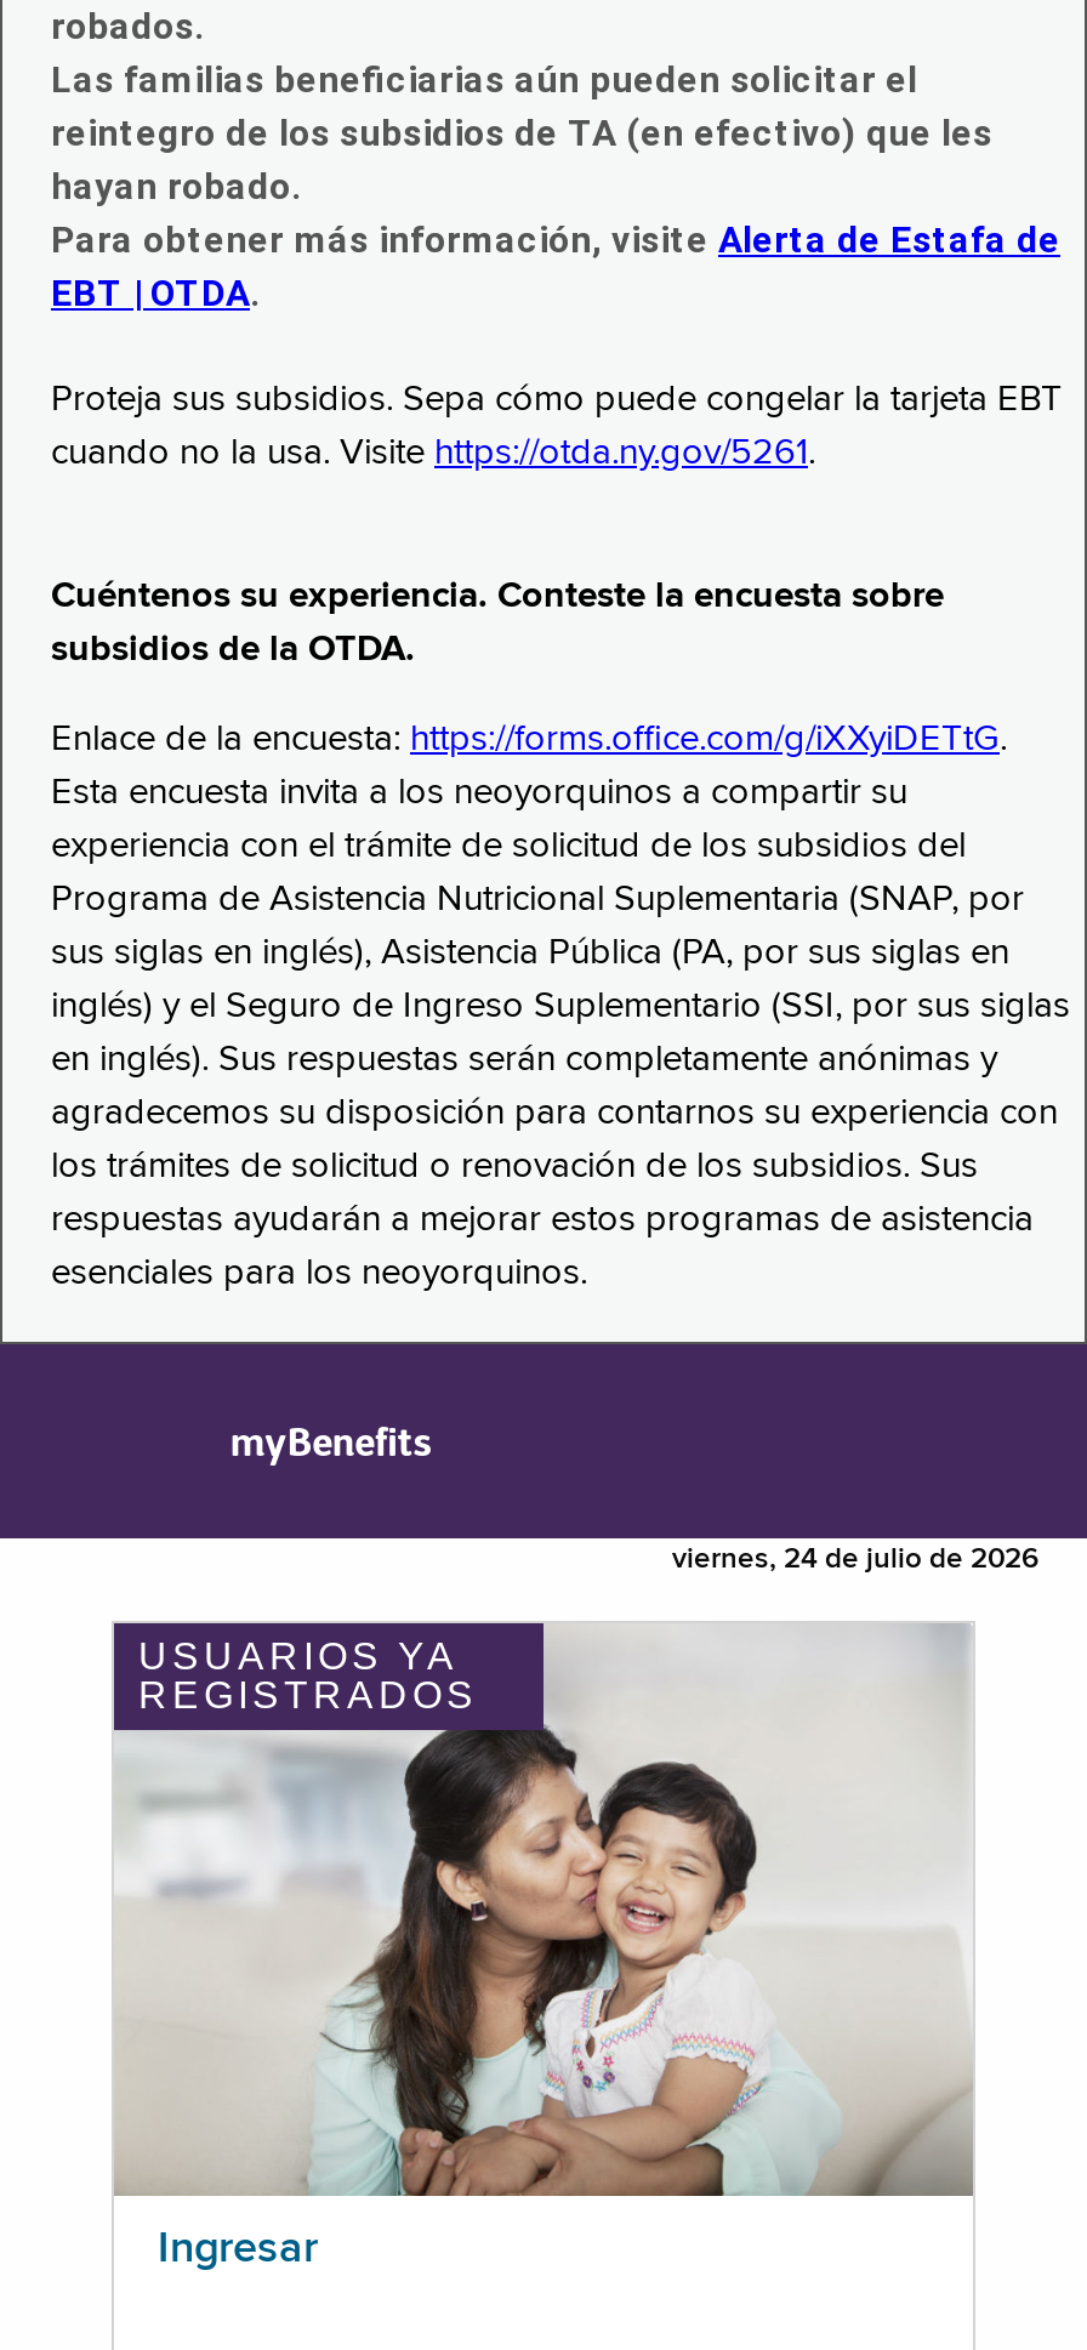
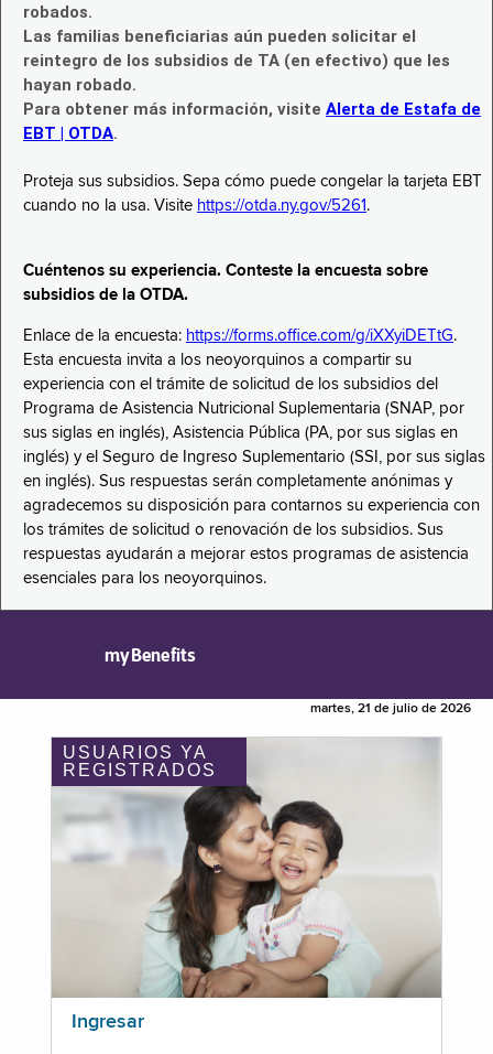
- viernes, 24 de julio de 2026
+ martes, 21 de julio de 2026
